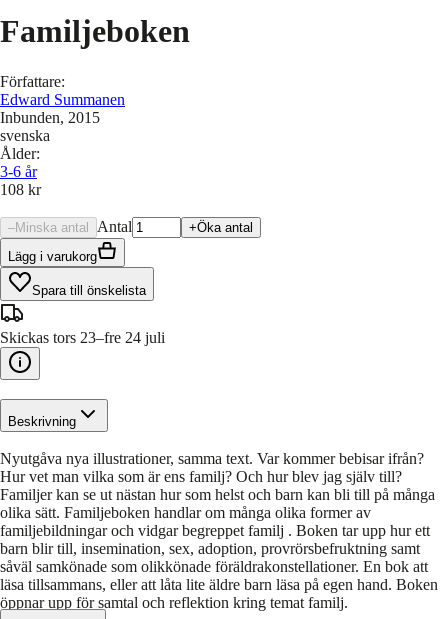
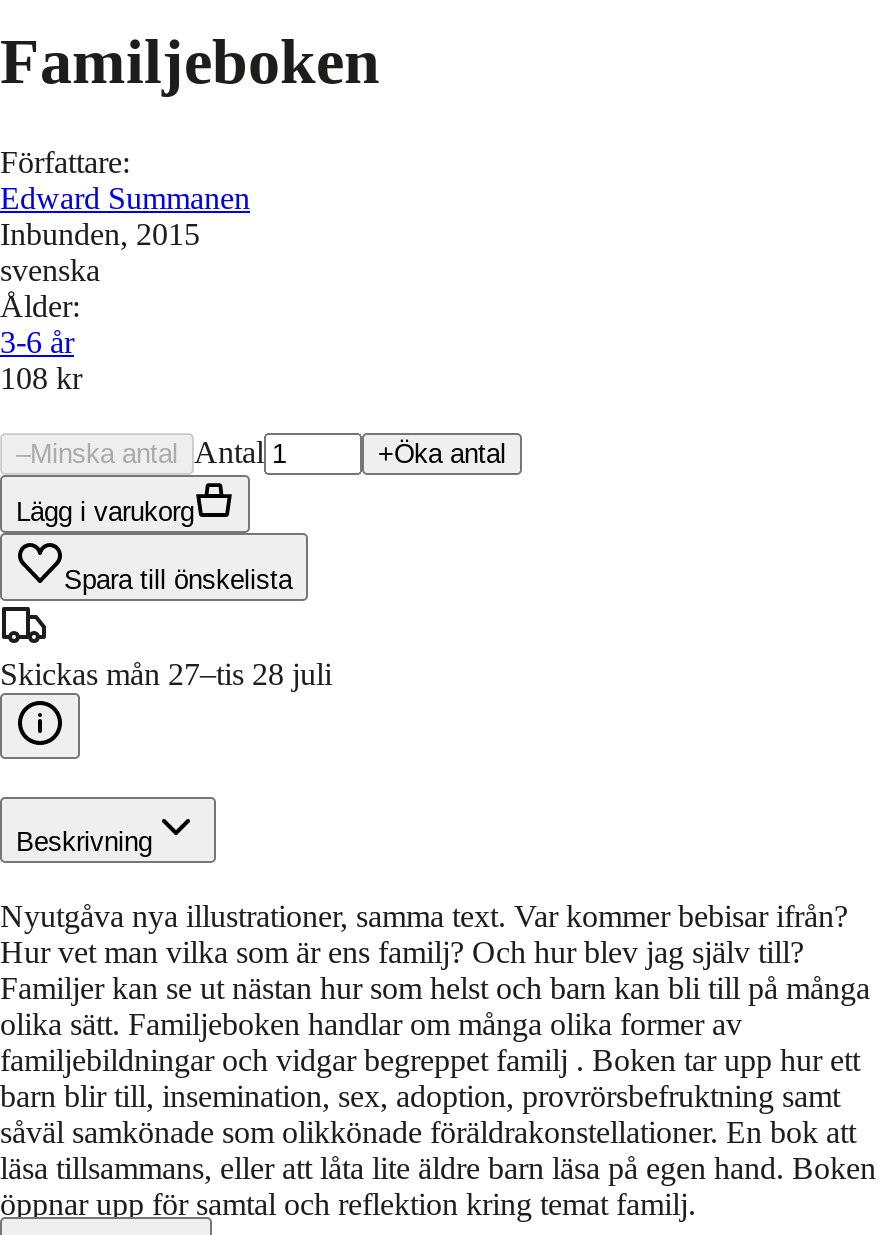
- Skickas tors 23–fre 24 juli
+ Skickas mån 27–tis 28 juli
